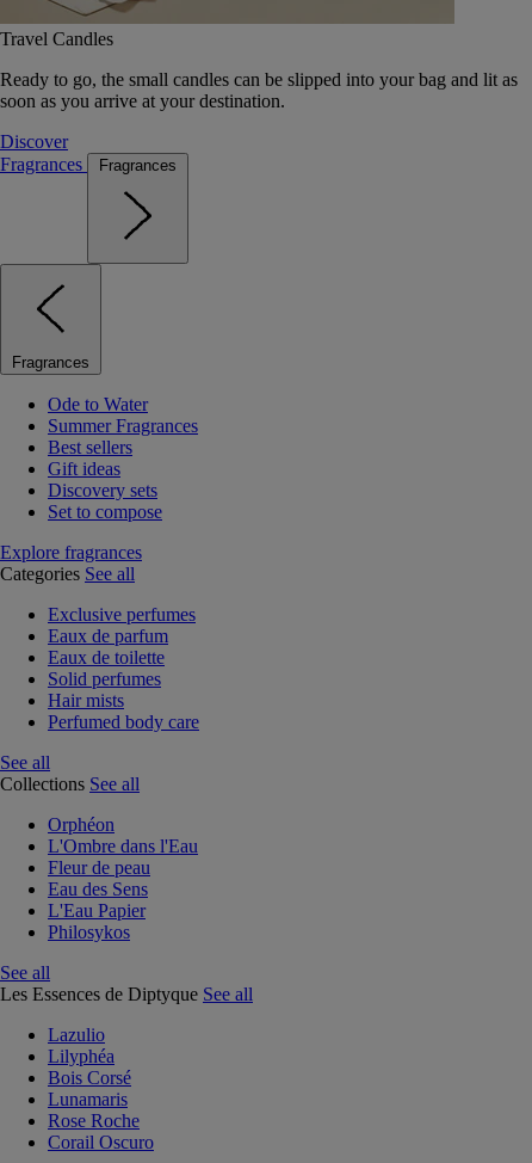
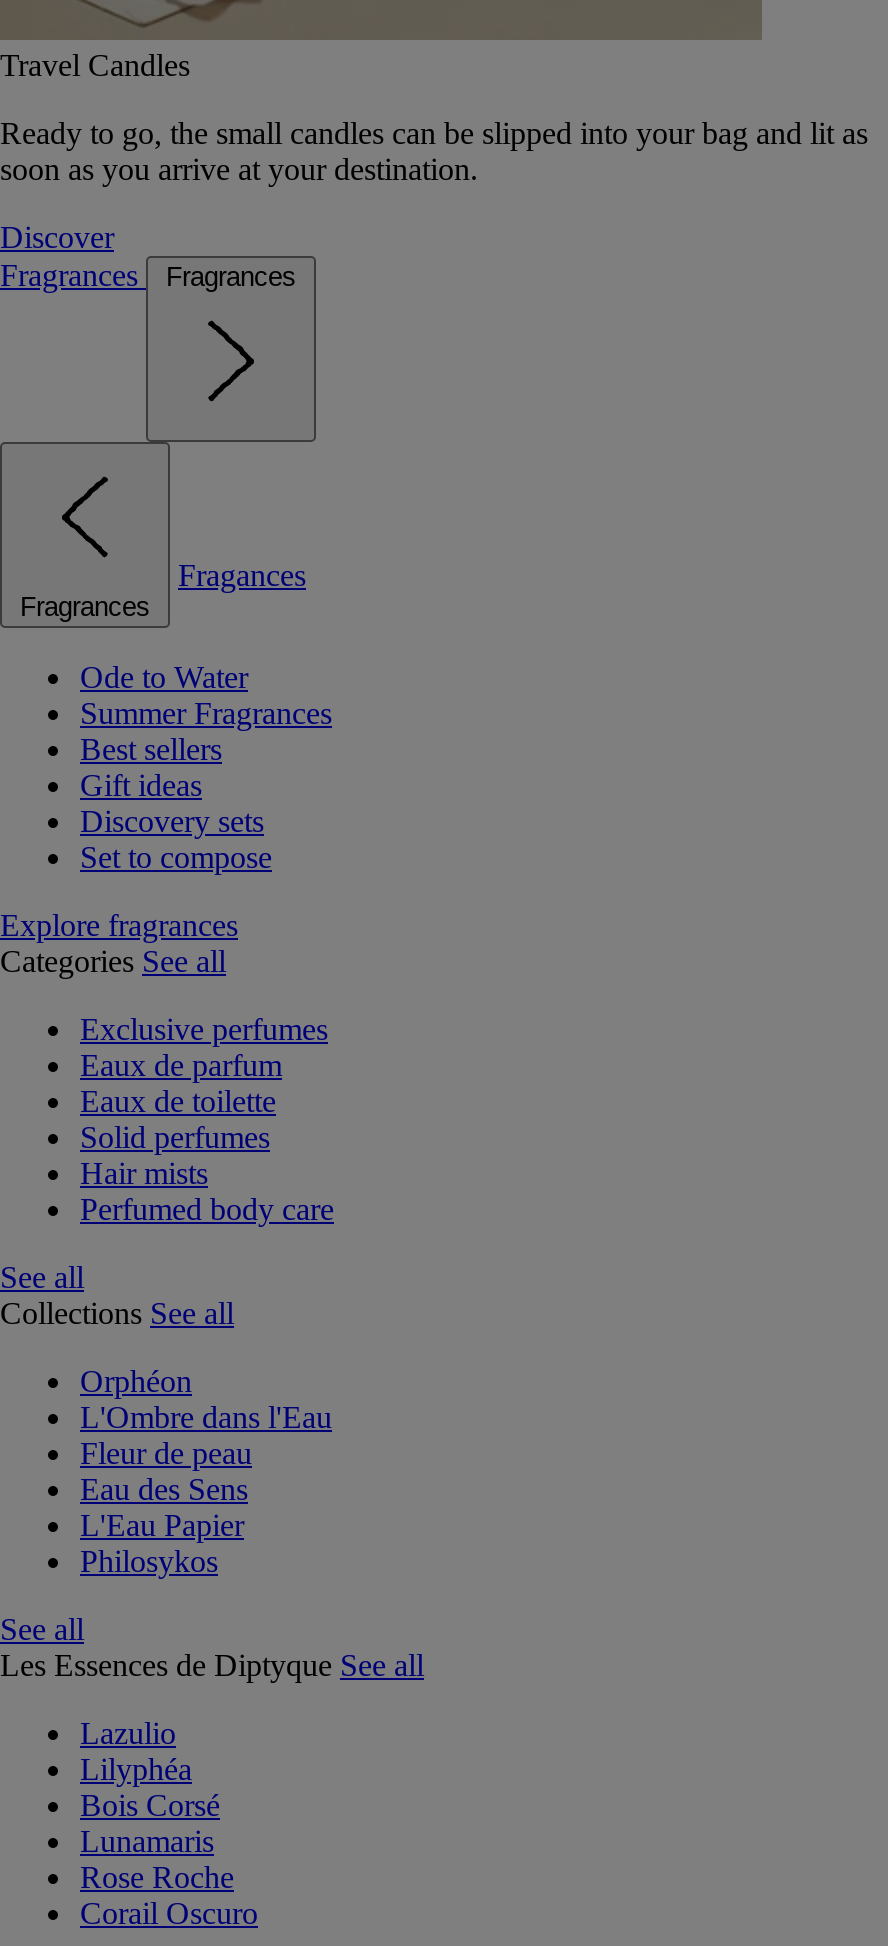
+ Fragances
